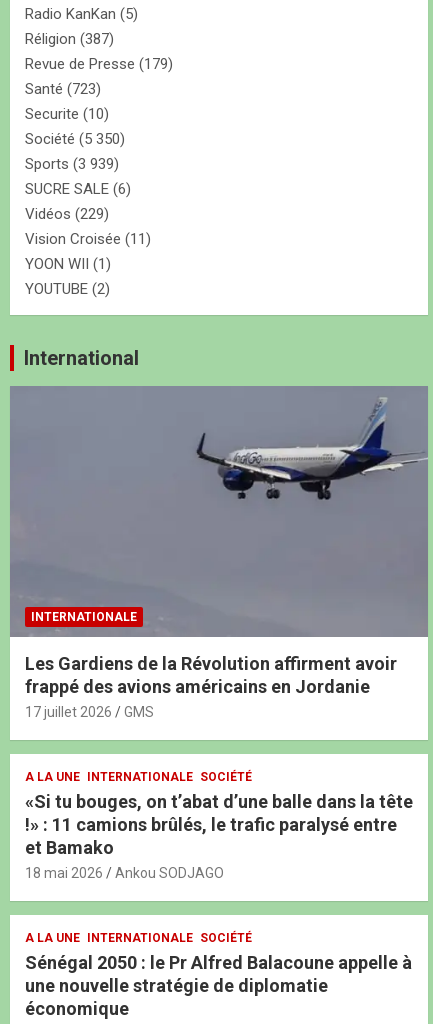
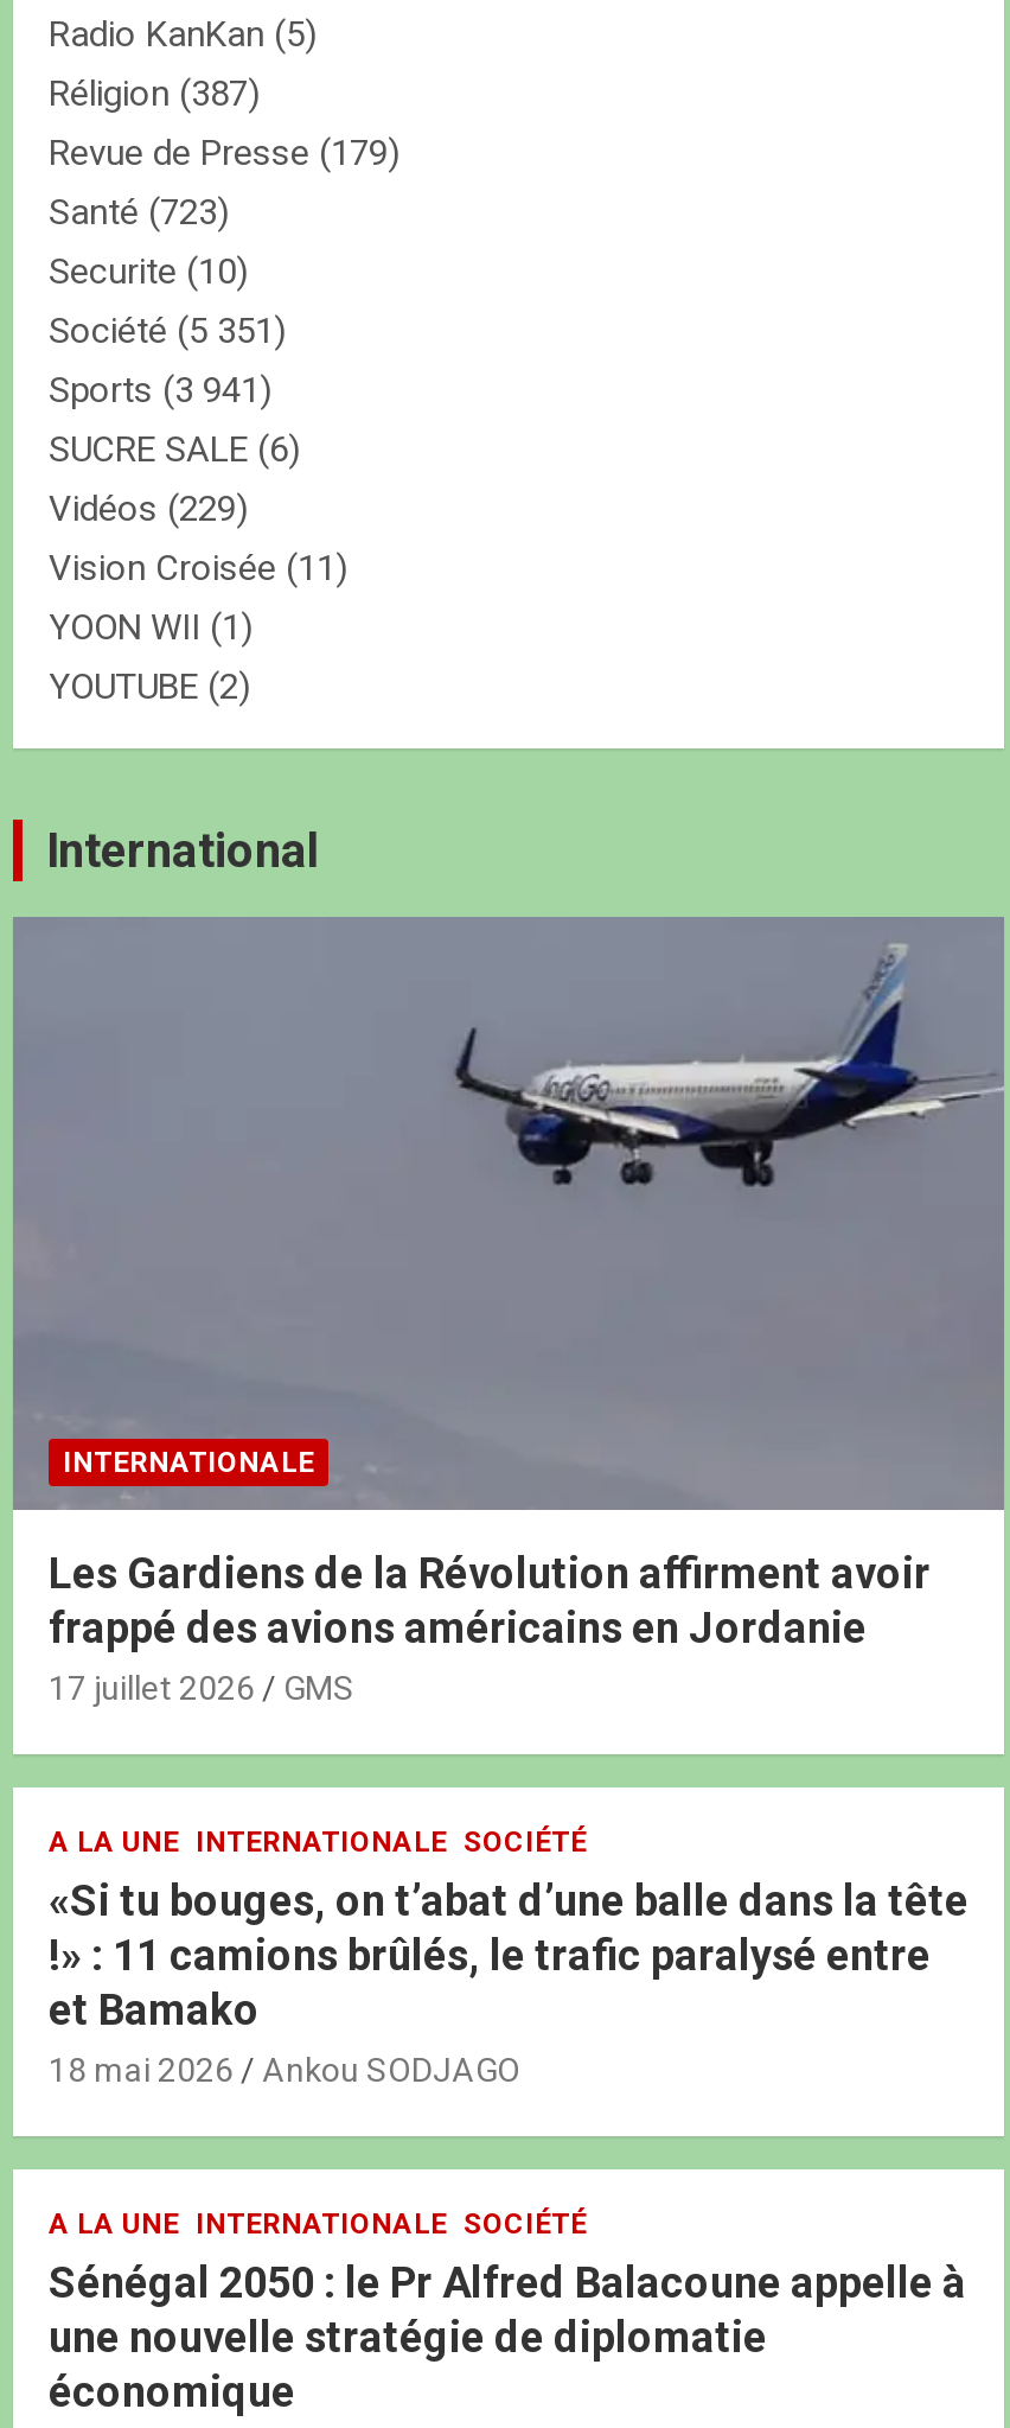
- Société (5 350)
+ Société (5 351)

- Sports (3 939)
+ Sports (3 941)
